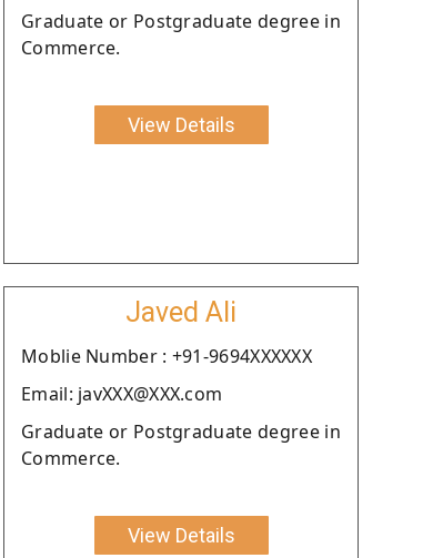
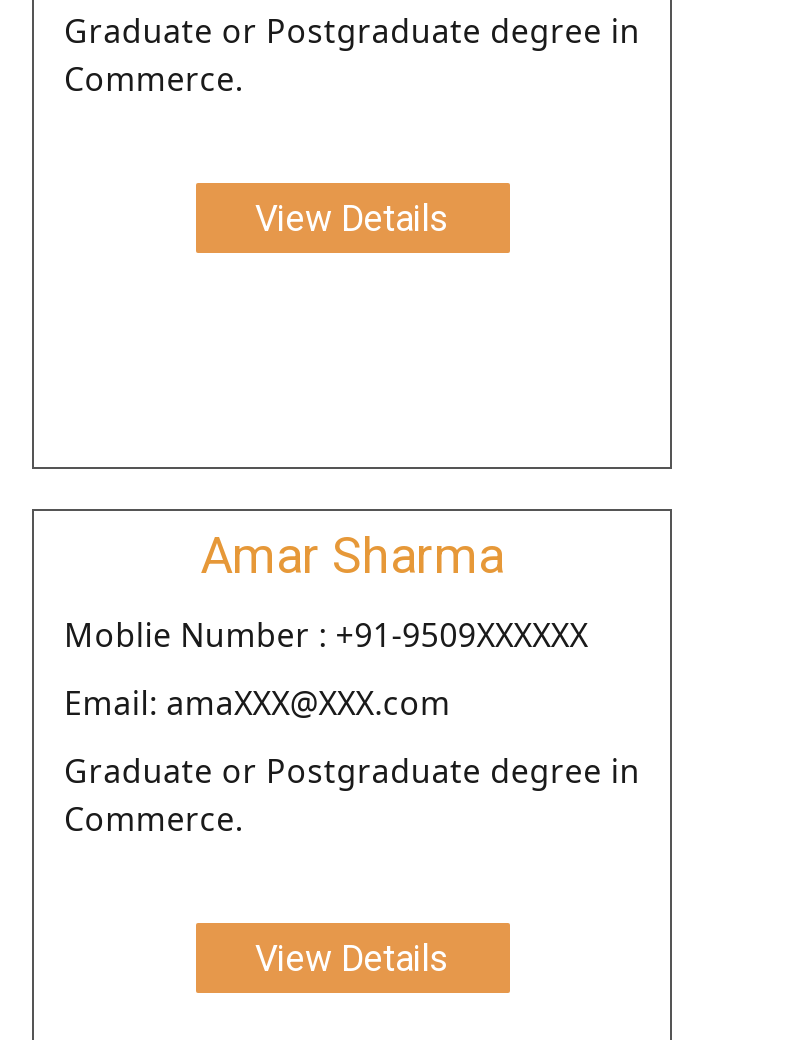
- Javed Ali
+ Amar Sharma

- Moblie Number : +91-9694XXXXXX
+ Moblie Number : +91-9509XXXXXX

- Email: javXXX@XXX.com
+ Email: amaXXX@XXX.com
